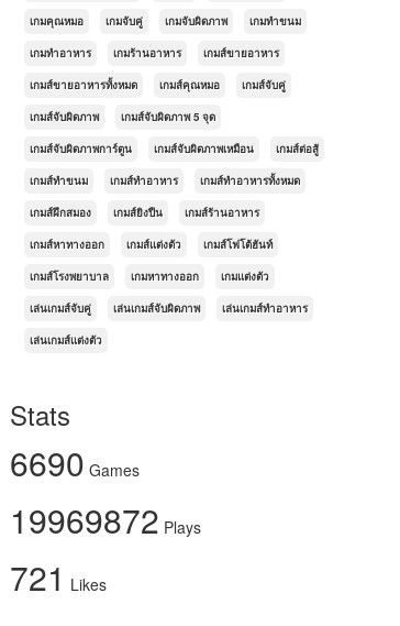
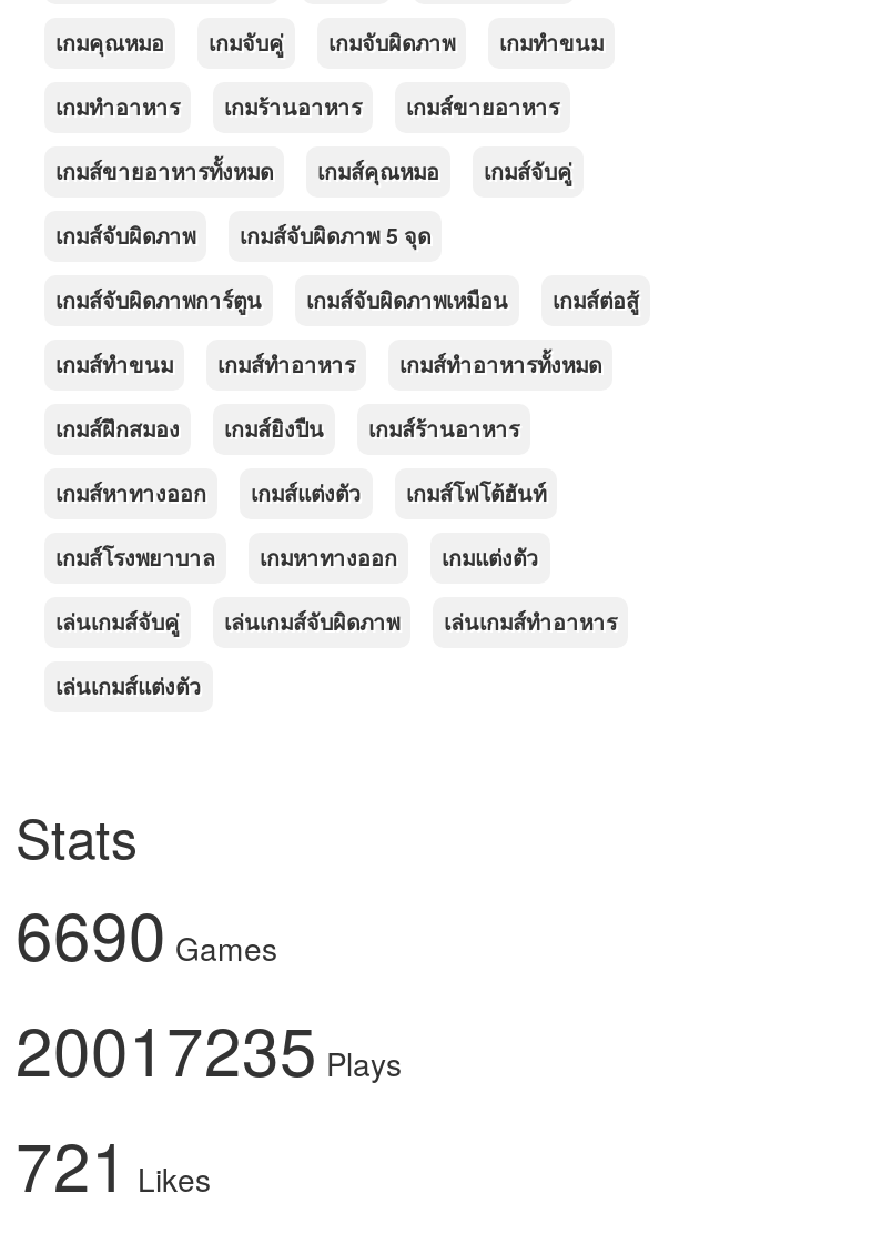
- 19969872Plays
+ 20017235Plays
